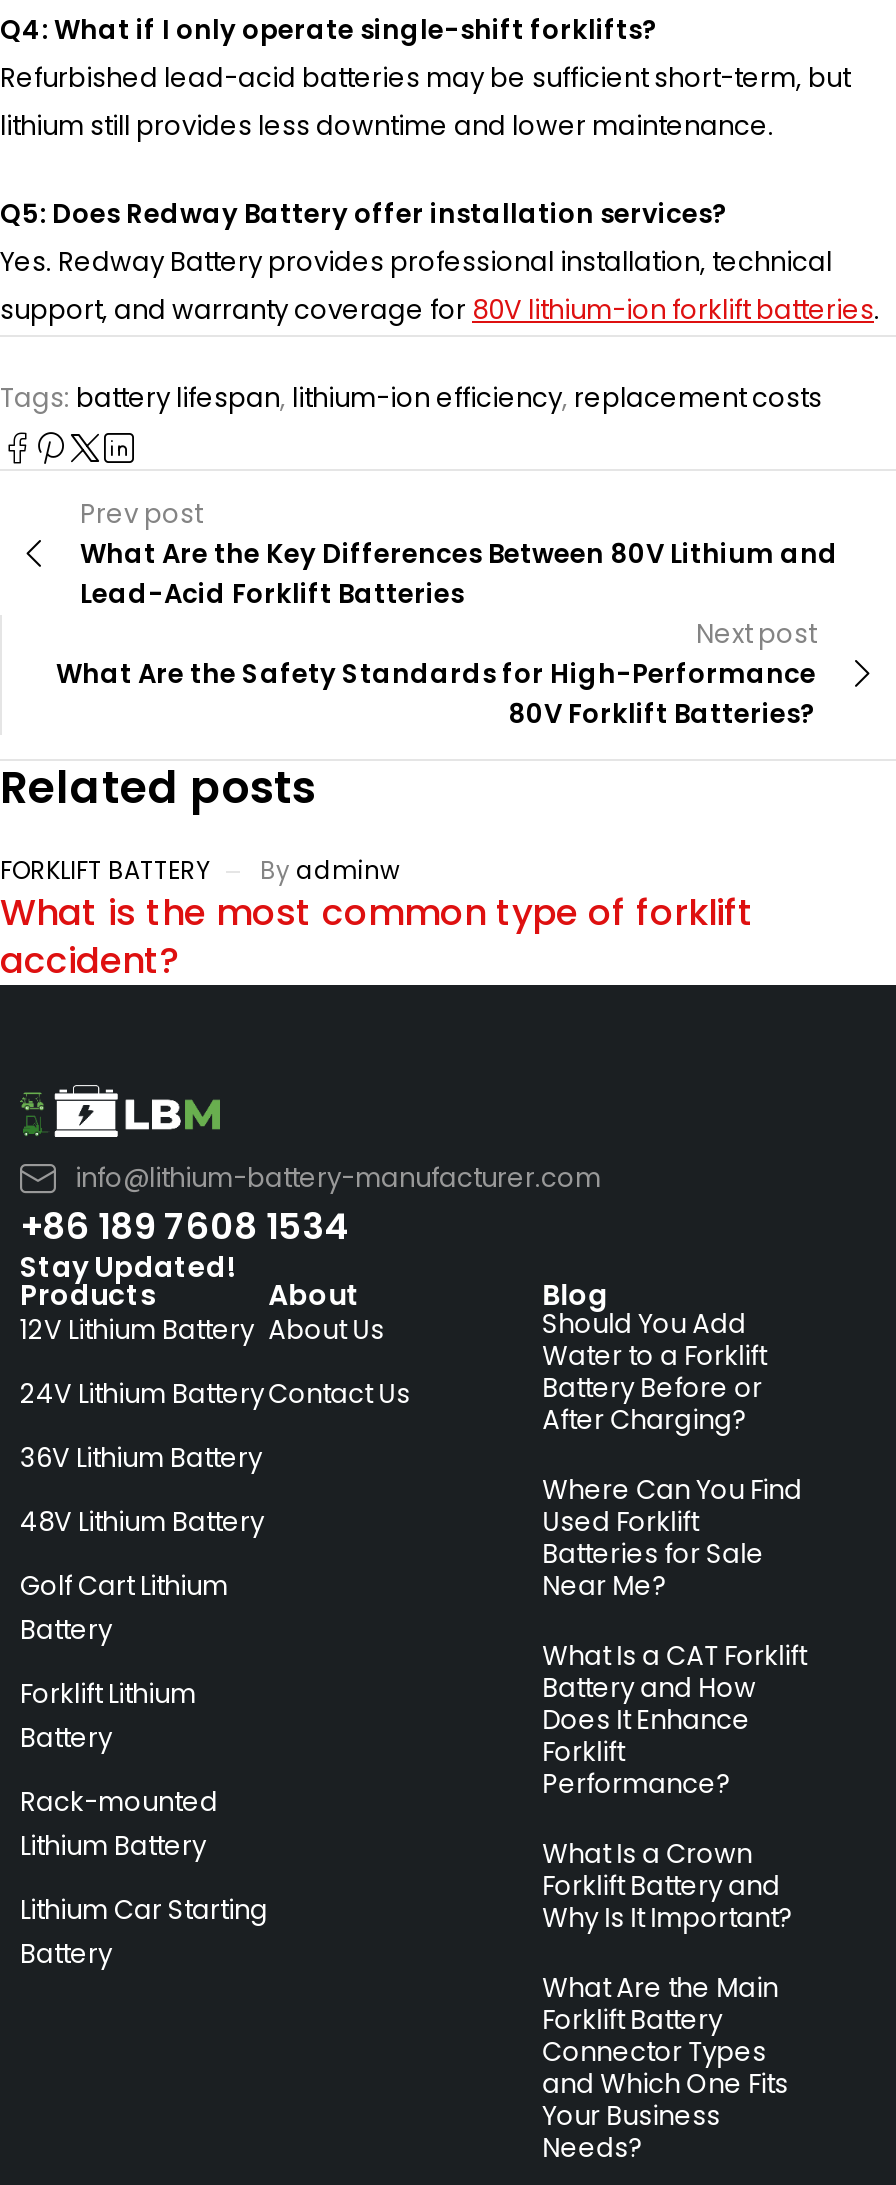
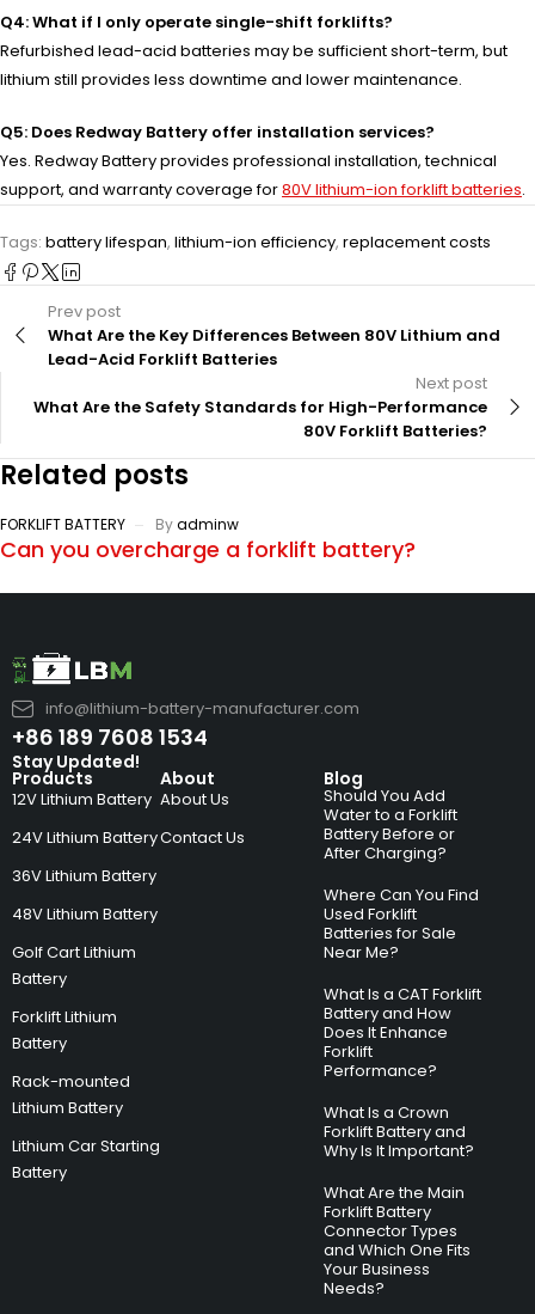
- What is the most common type of forklift
- accident?
+ Can you overcharge a forklift battery?
